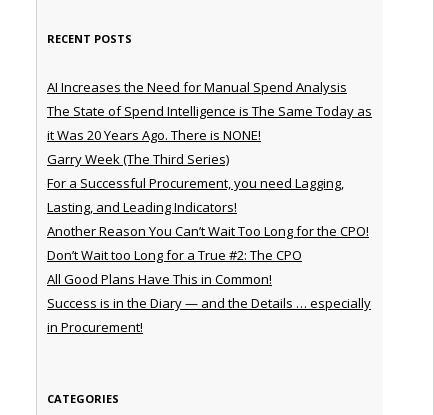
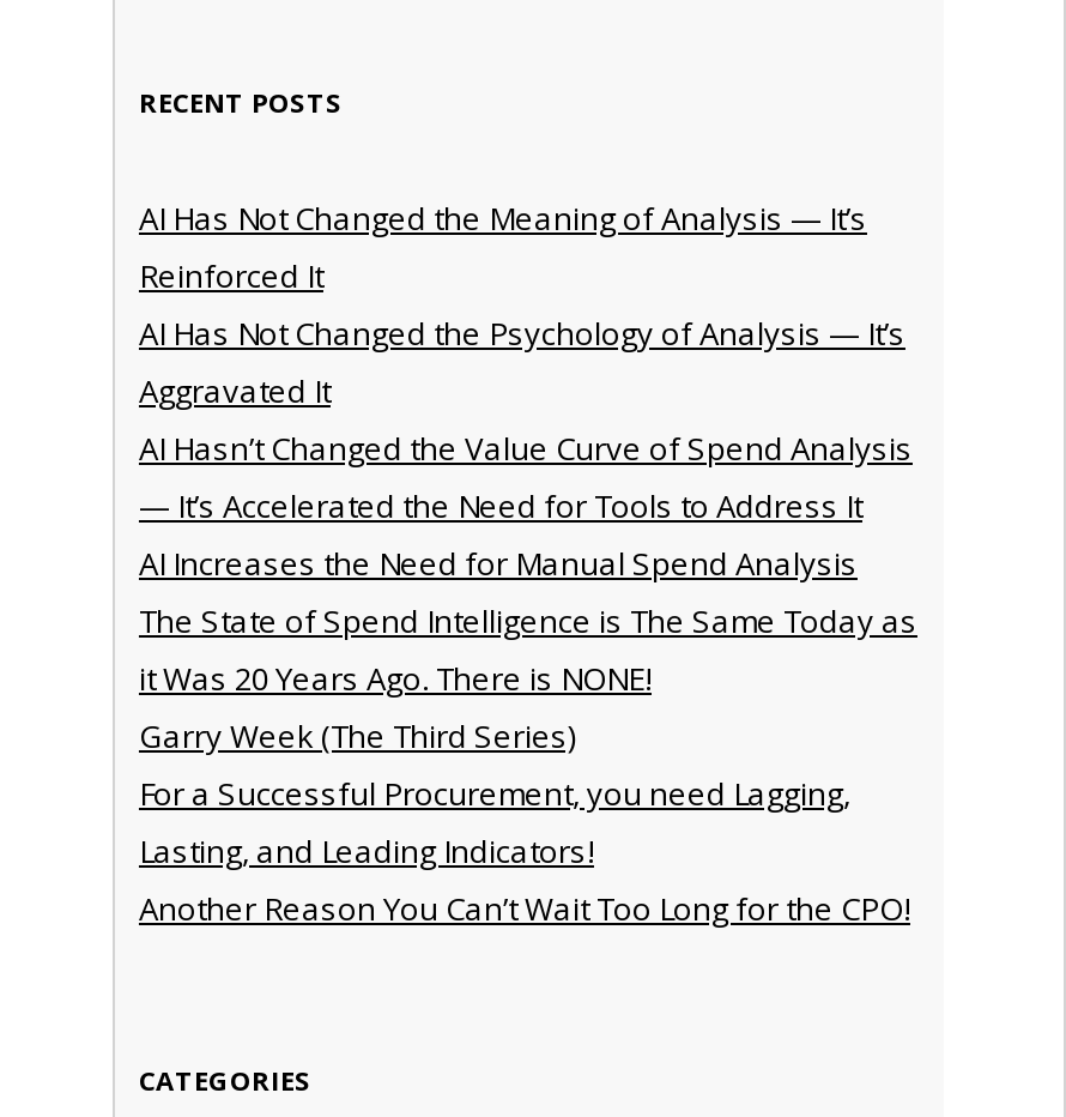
+ AI Has Not Changed the Meaning of Analysis — It’s
+ Reinforced It
+ AI Has Not Changed the Psychology of Analysis — It’s
+ Aggravated It
+ AI Hasn’t Changed the Value Curve of Spend Analysis
+ — It’s Accelerated the Need for Tools to Address It

moved down: AI Increases the Need for Manual Spend Analysis | The State of Spend Intelligence is The Same Today as | it Was 20 Years Ago. There is NONE! | Garry Week (The Third Series) | For a Successful Procurement, you need Lagging, | Lasting, and Leading Indicators! | Another Reason You Can’t Wait Too Long for the CPO!

- Don’t Wait too Long for a True #2: The CPO
- All Good Plans Have This in Common!
- Success is in the Diary — and the Details … especially
- in Procurement!
